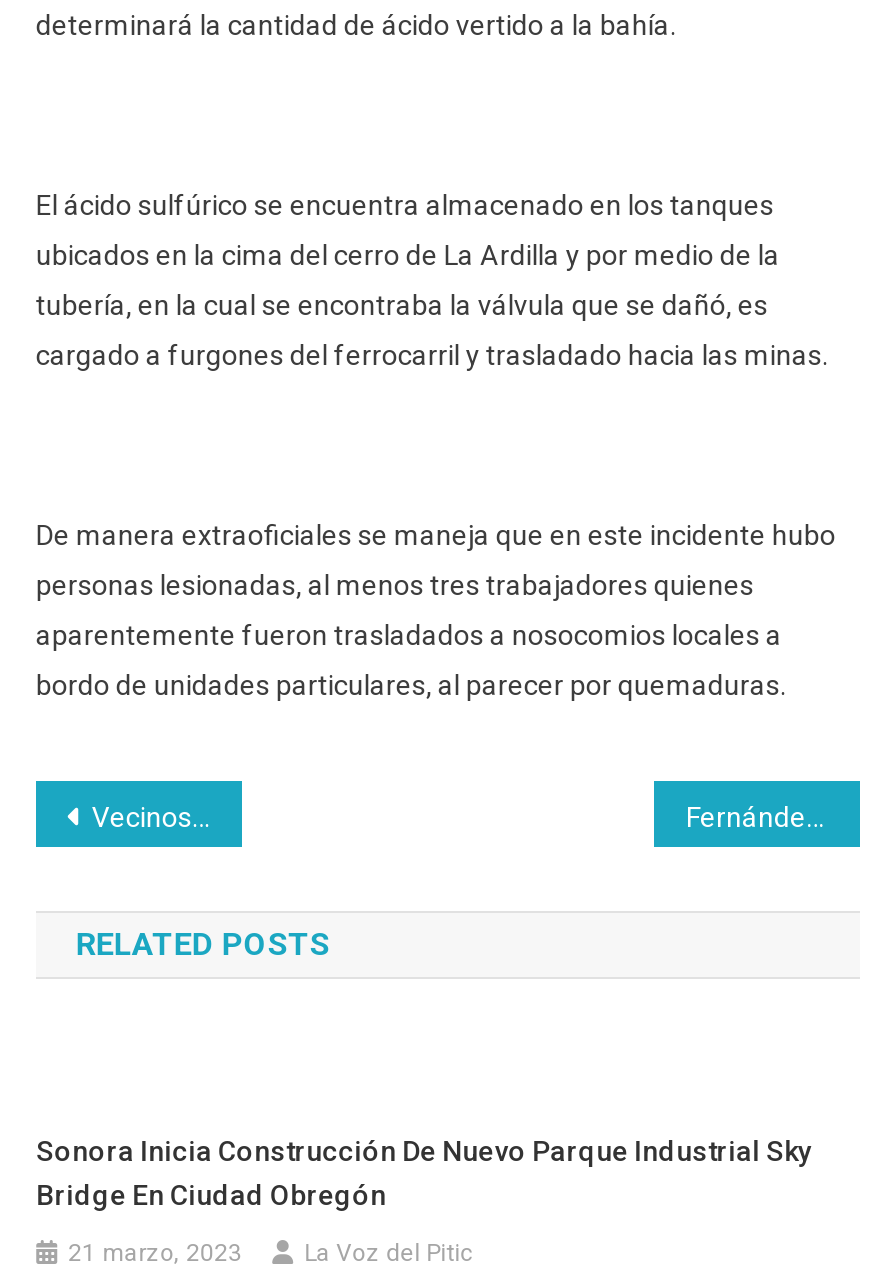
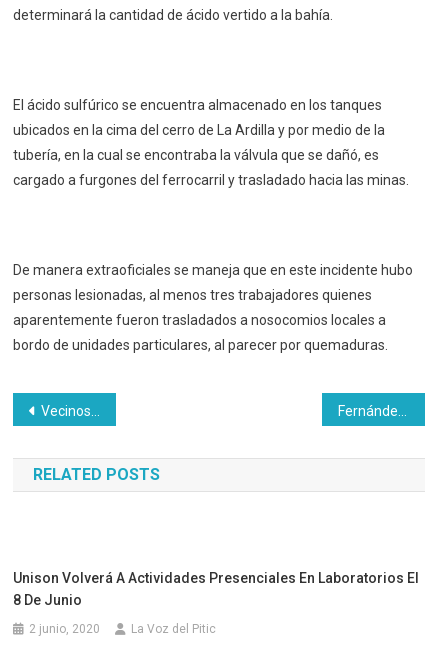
- Sonora Inicia Construcción De Nuevo Parque Industrial Sky
- Bridge En Ciudad Obregón
+ Unison Volverá A Actividades Presenciales En Laboratorios El
+ 8 De Junio

- 21 marzo, 2023
+ 2 junio, 2020
